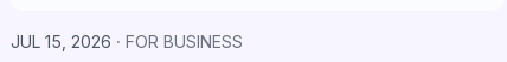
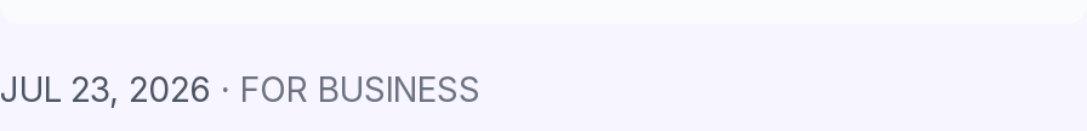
- JUL 15, 2026 FOR BUSINESS
+ JUL 23, 2026 FOR BUSINESS
